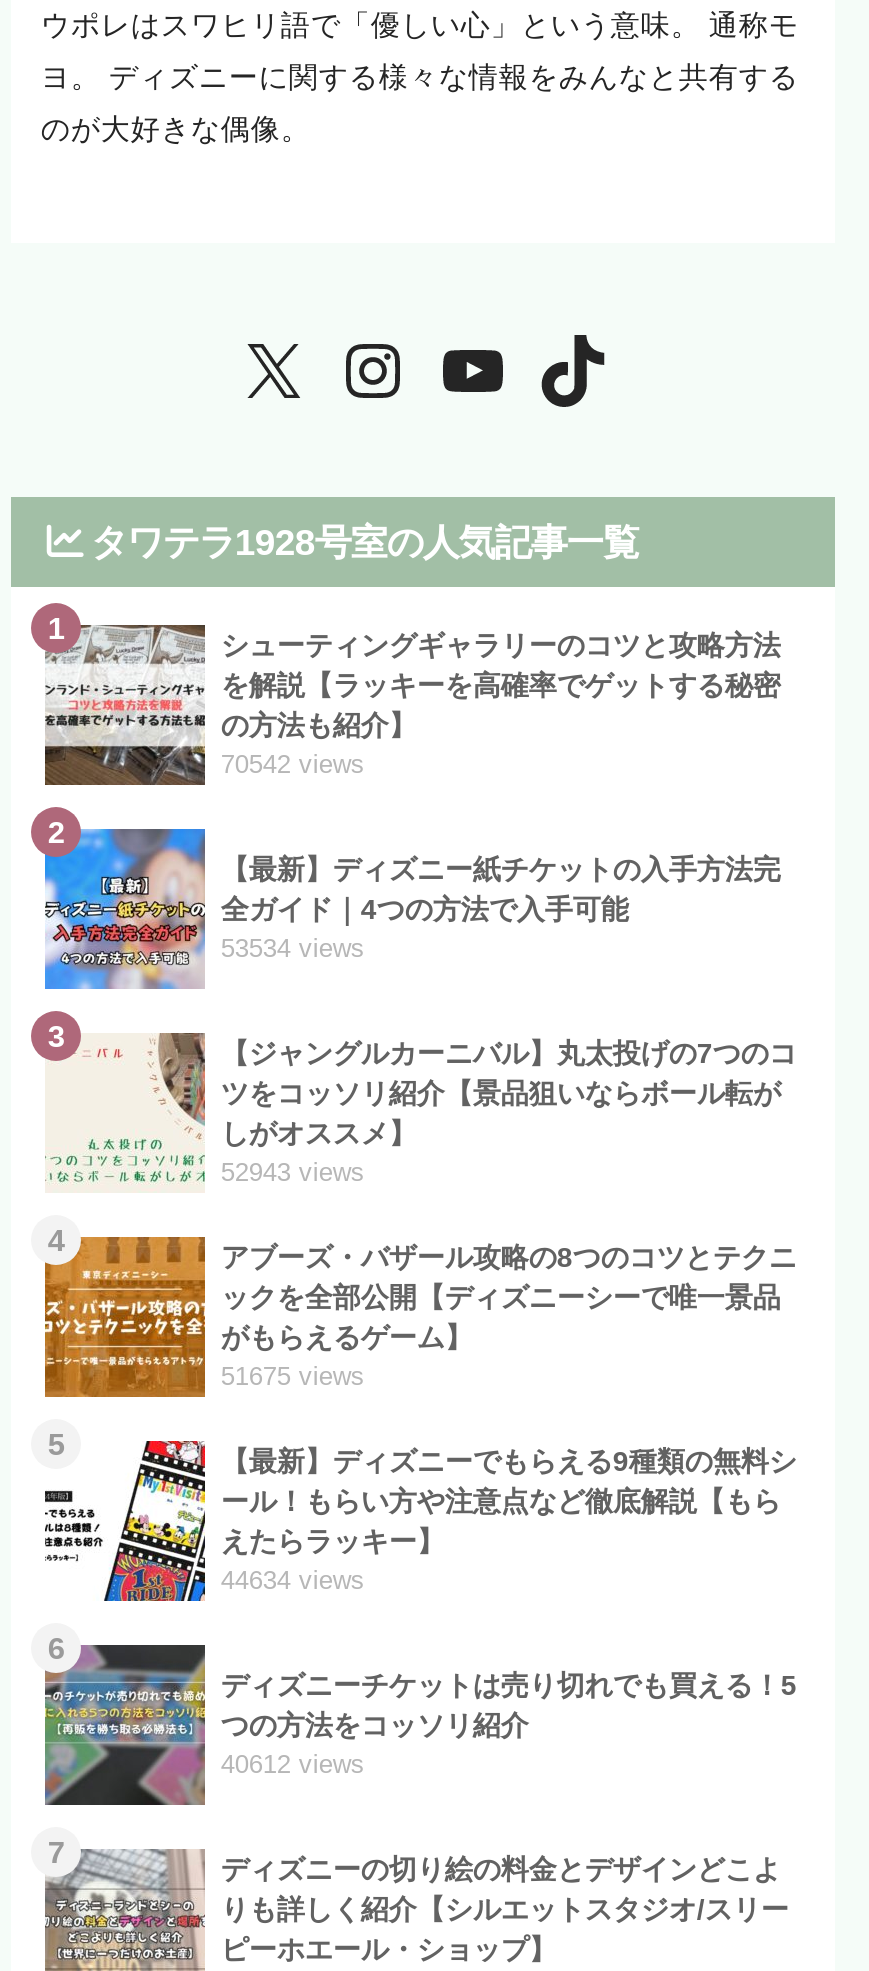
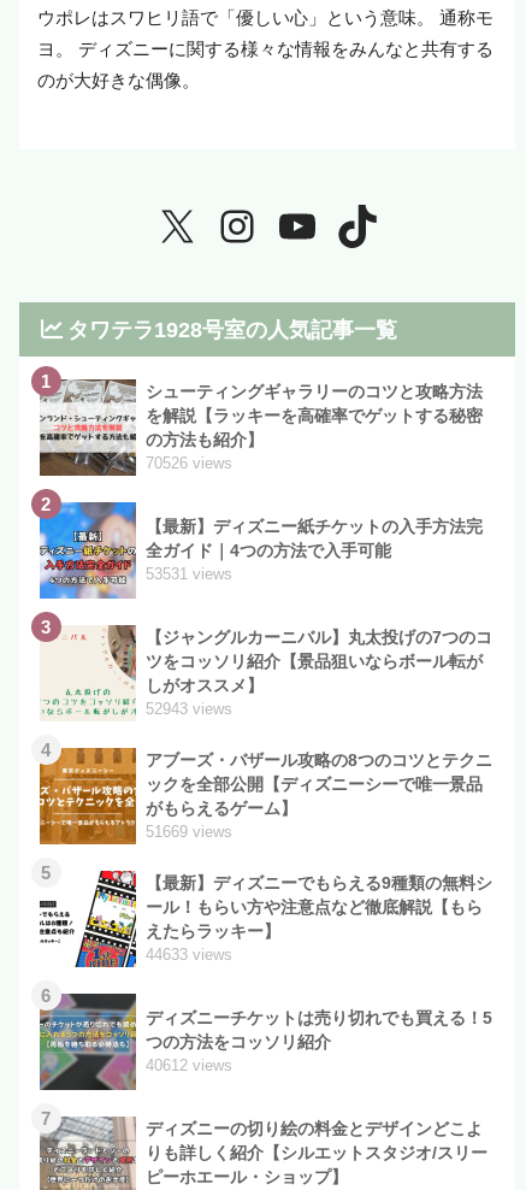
- 70542 views
+ 70526 views

- 53534 views
+ 53531 views

- 51675 views
+ 51669 views

- 44634 views
+ 44633 views
